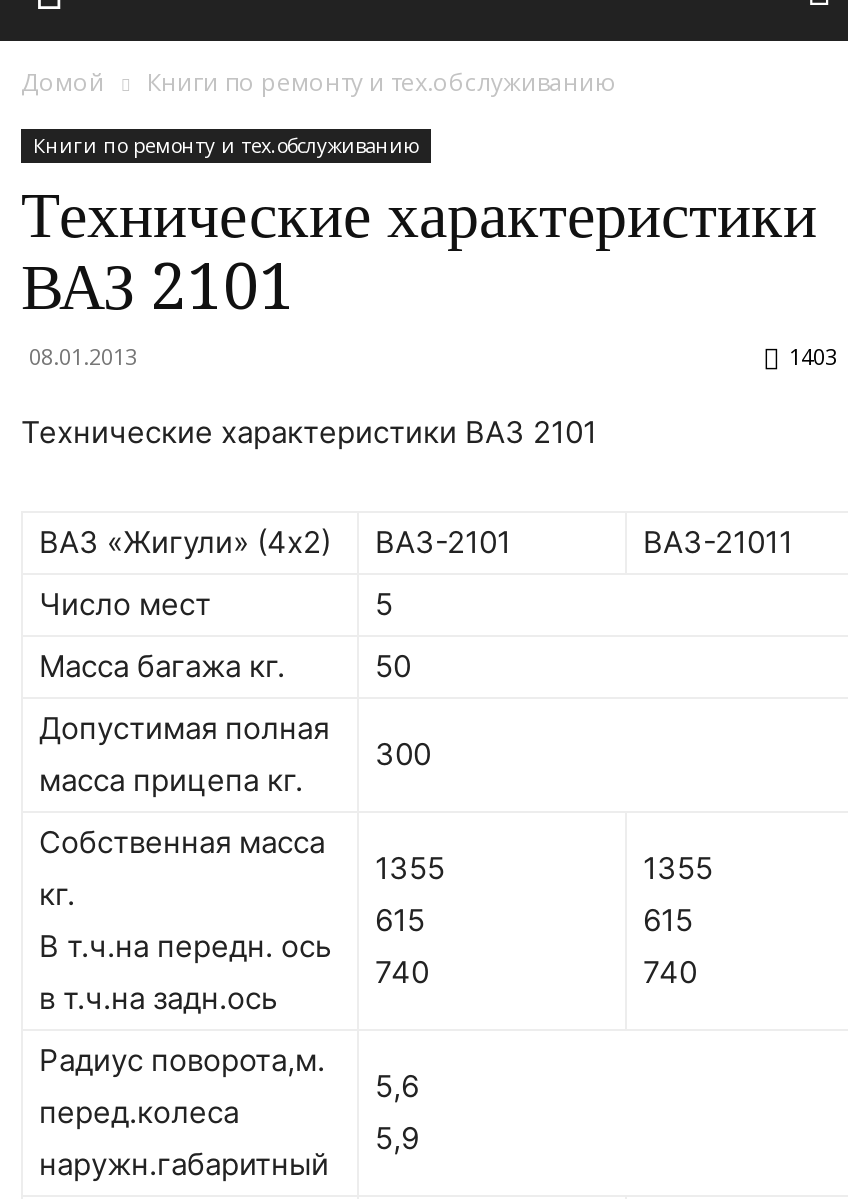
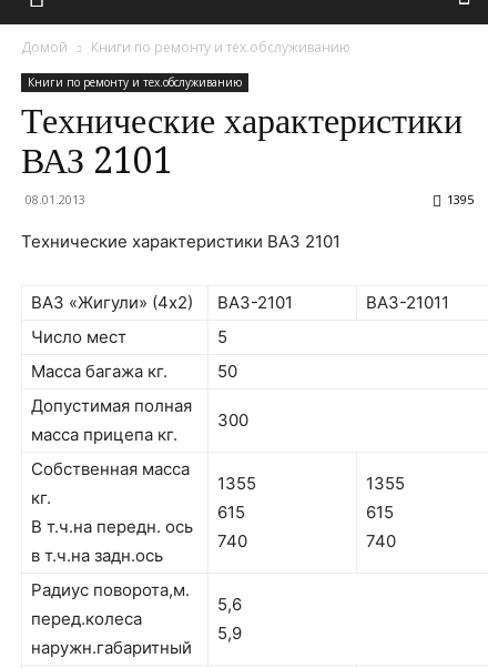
- 1403
+ 1395
